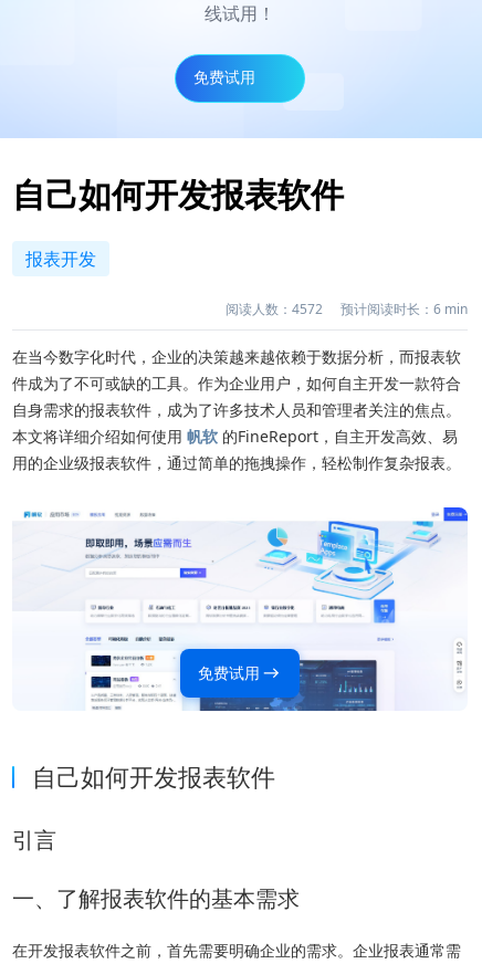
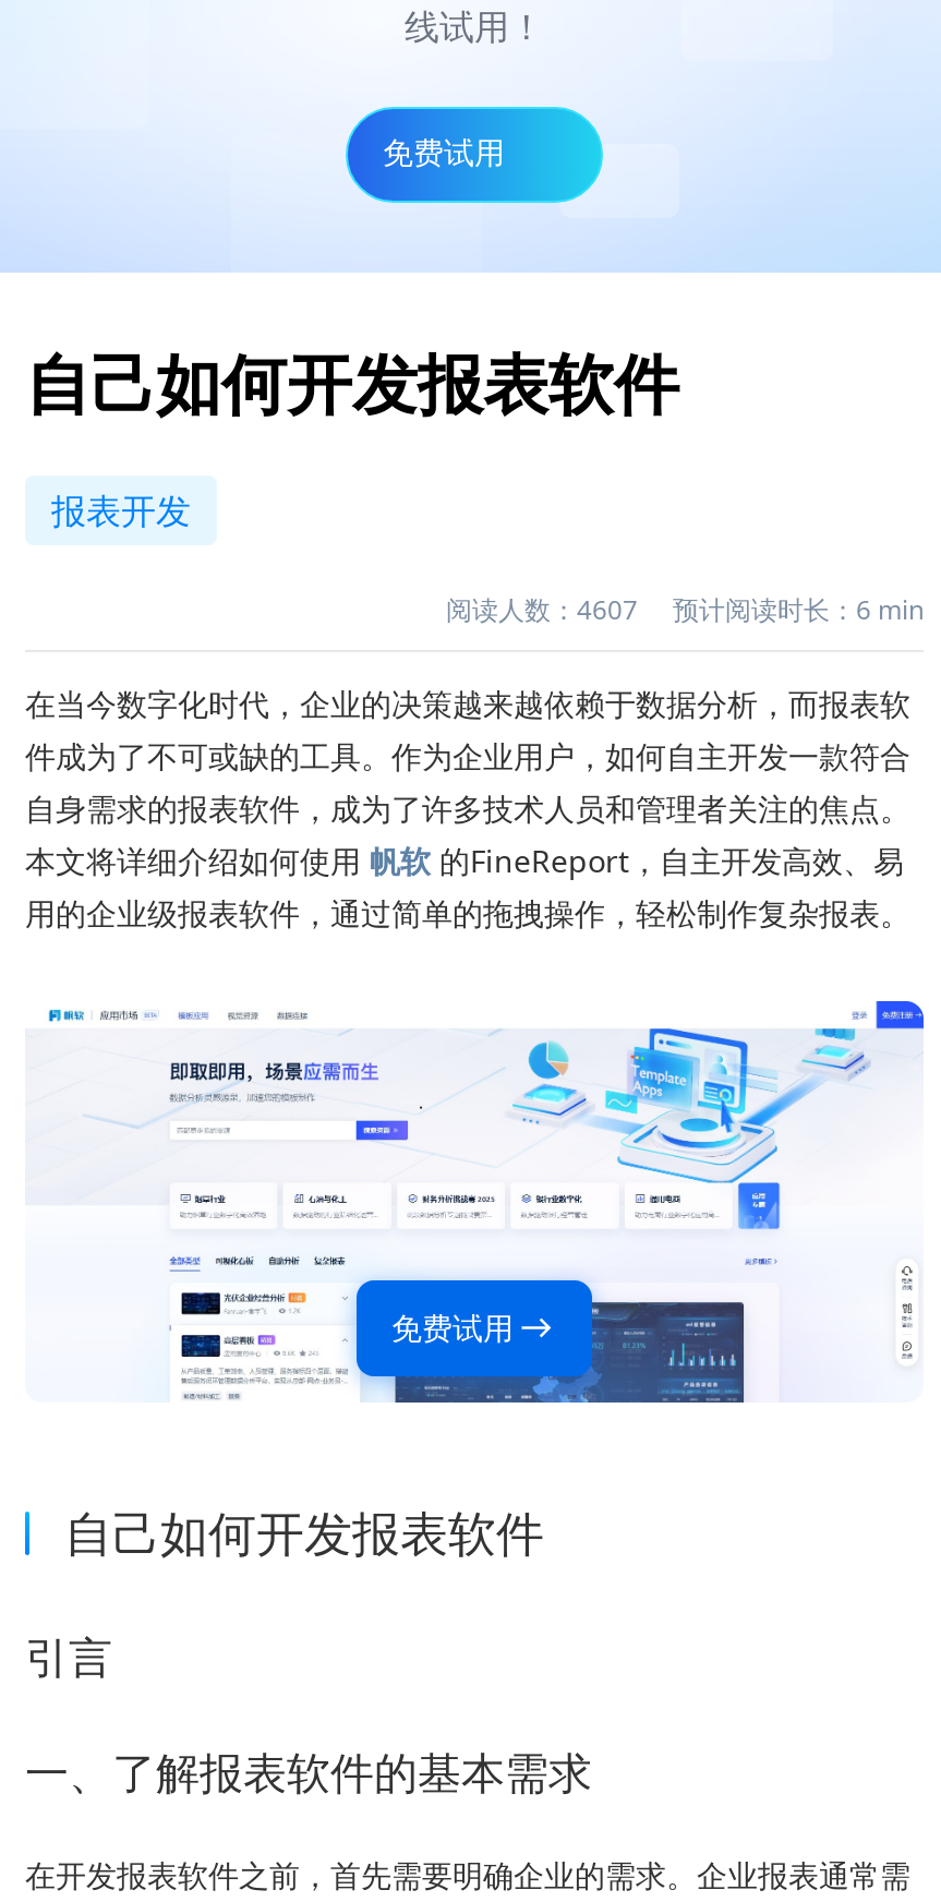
- 阅读人数：4572 预计阅读时长：6 min
+ 阅读人数：4607 预计阅读时长：6 min
